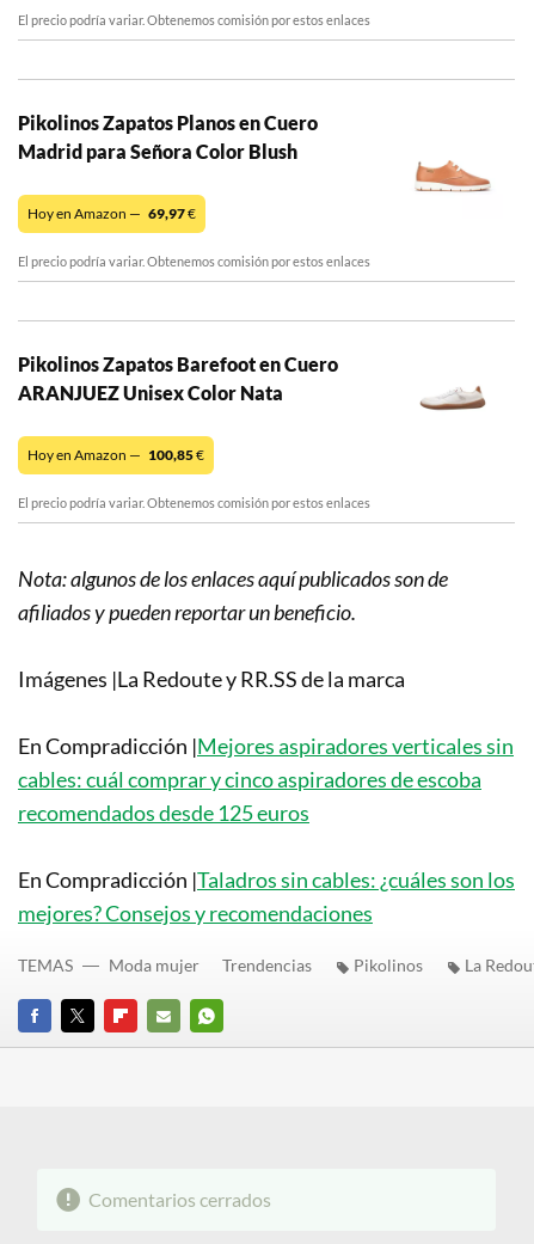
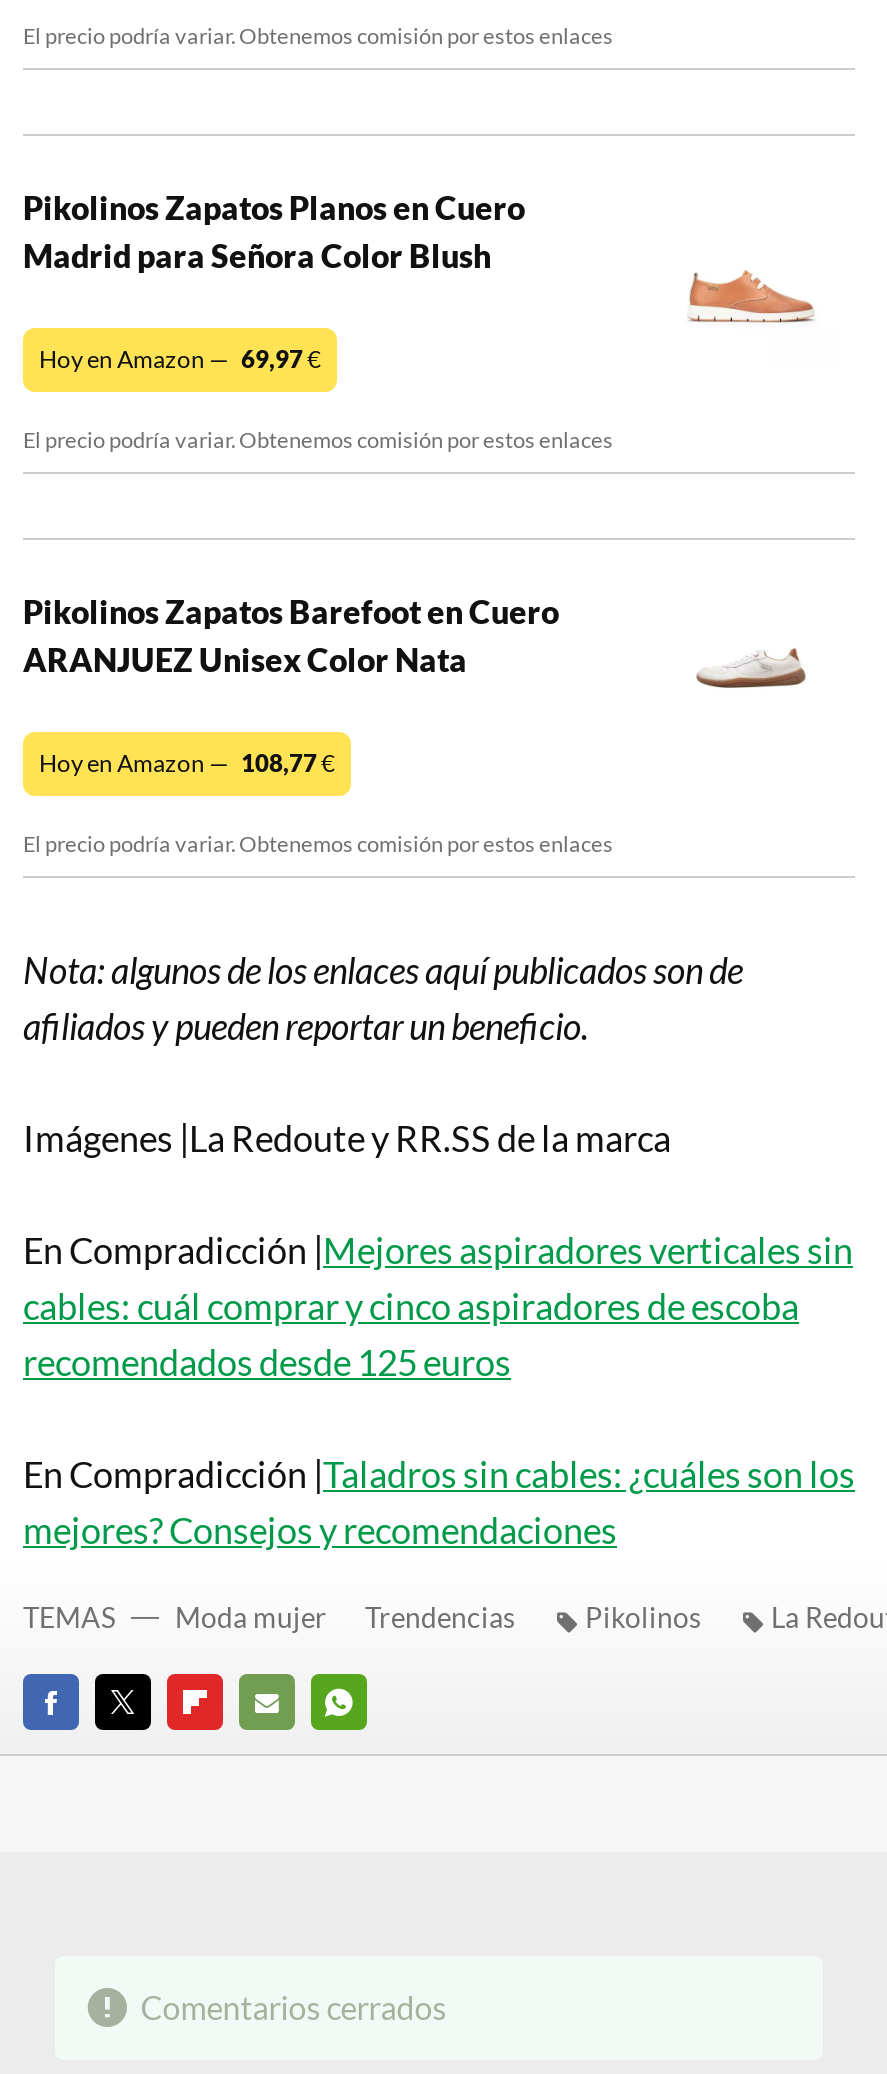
- Hoy en Amazon — 100,85€
+ Hoy en Amazon — 108,77€
